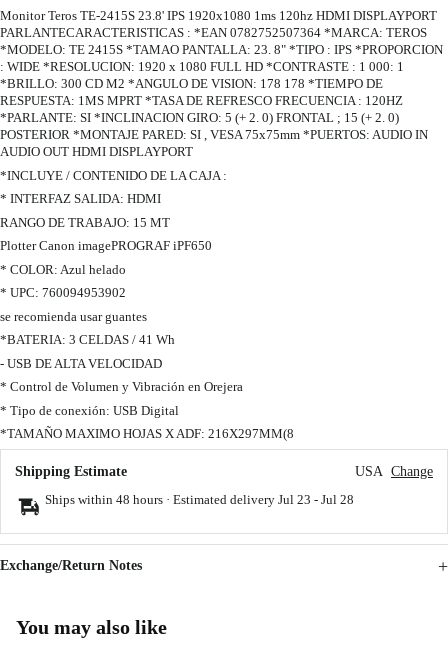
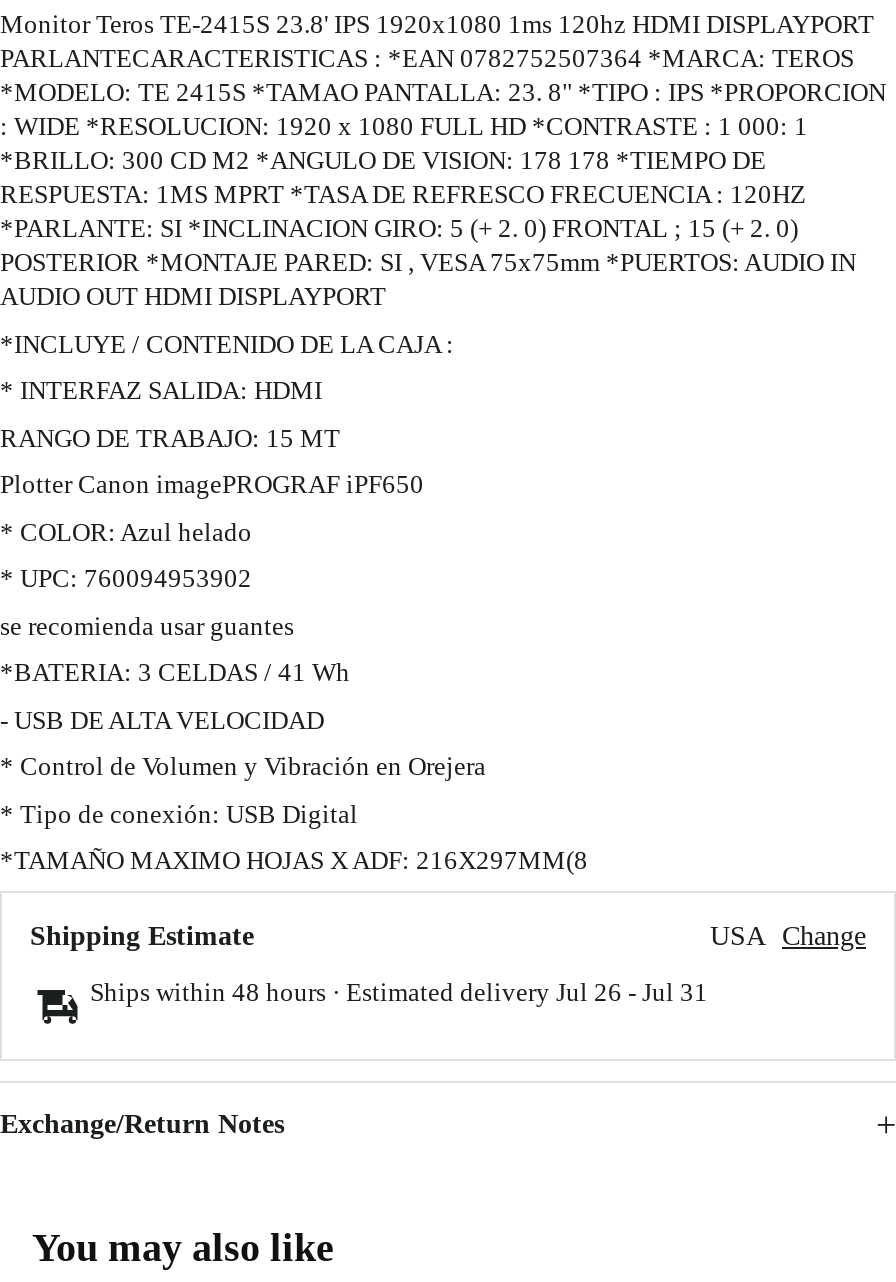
- Ships within 48 hours · Estimated delivery Jul 23 - Jul 28
+ Ships within 48 hours · Estimated delivery Jul 26 - Jul 31
